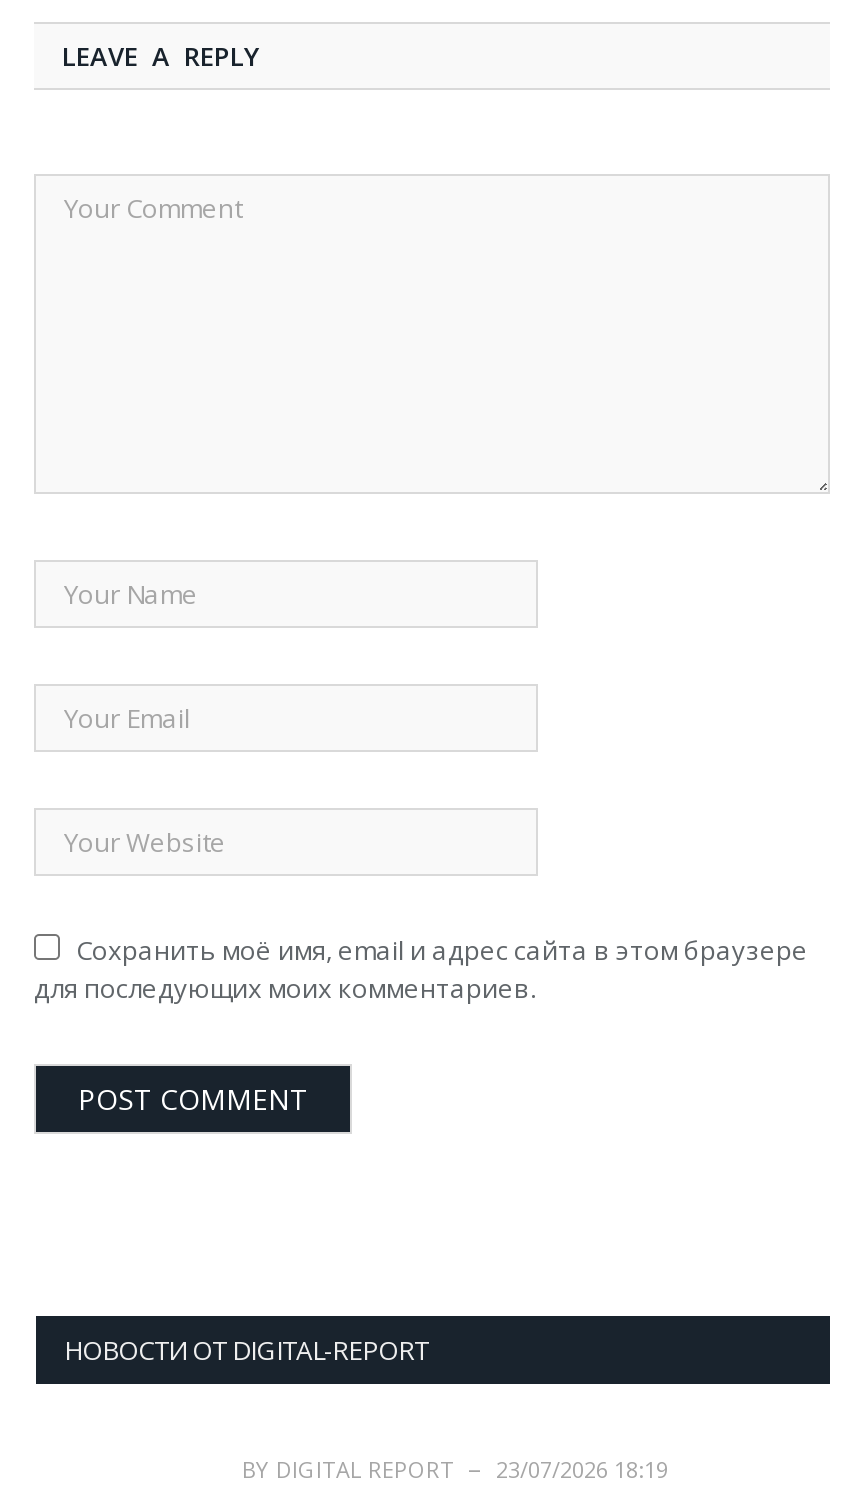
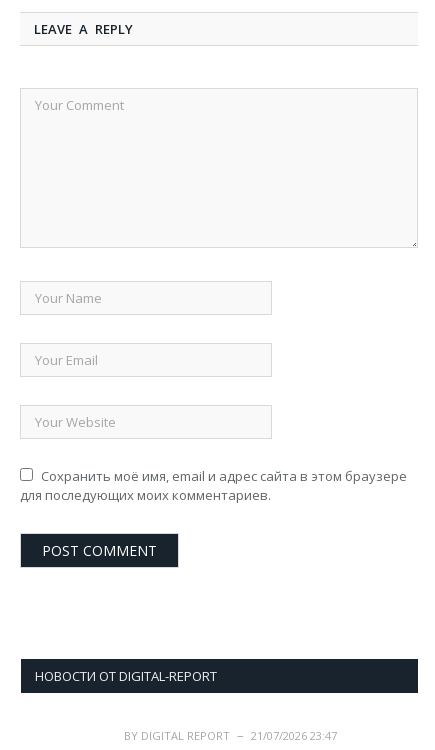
- BY DIGITAL REPORT 23/07/2026 18:19
+ BY DIGITAL REPORT 21/07/2026 23:47
